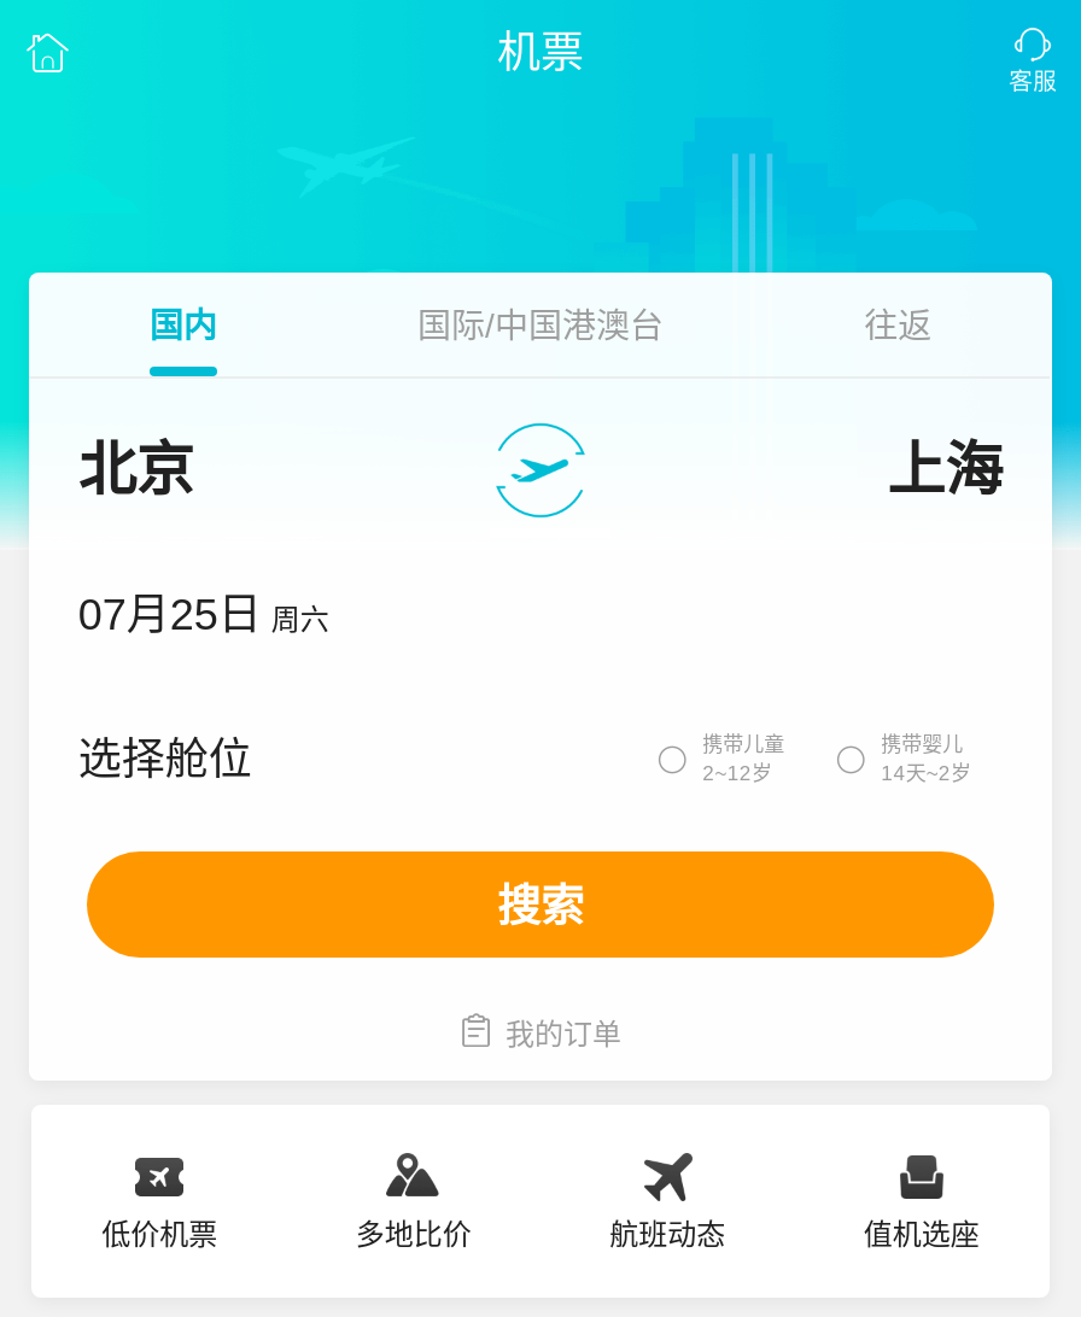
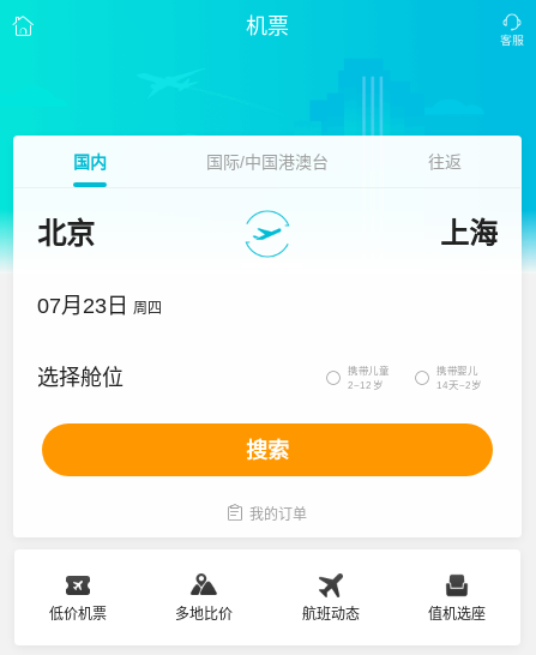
- 07月25日 周六
+ 07月23日 周四
